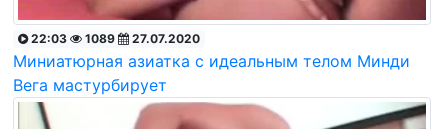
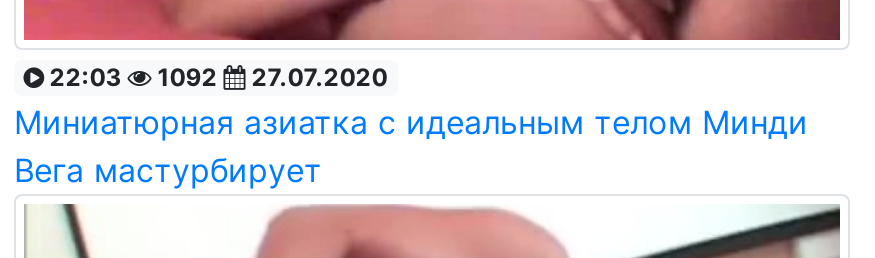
- 22:03 1089 27.07.2020
+ 22:03 1092 27.07.2020
